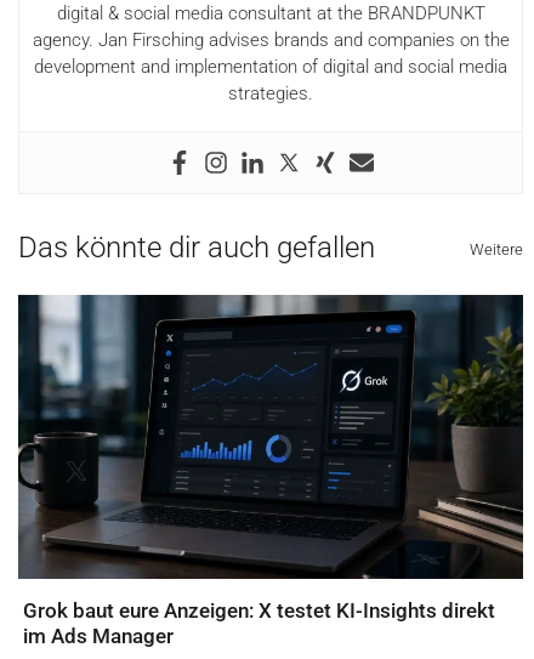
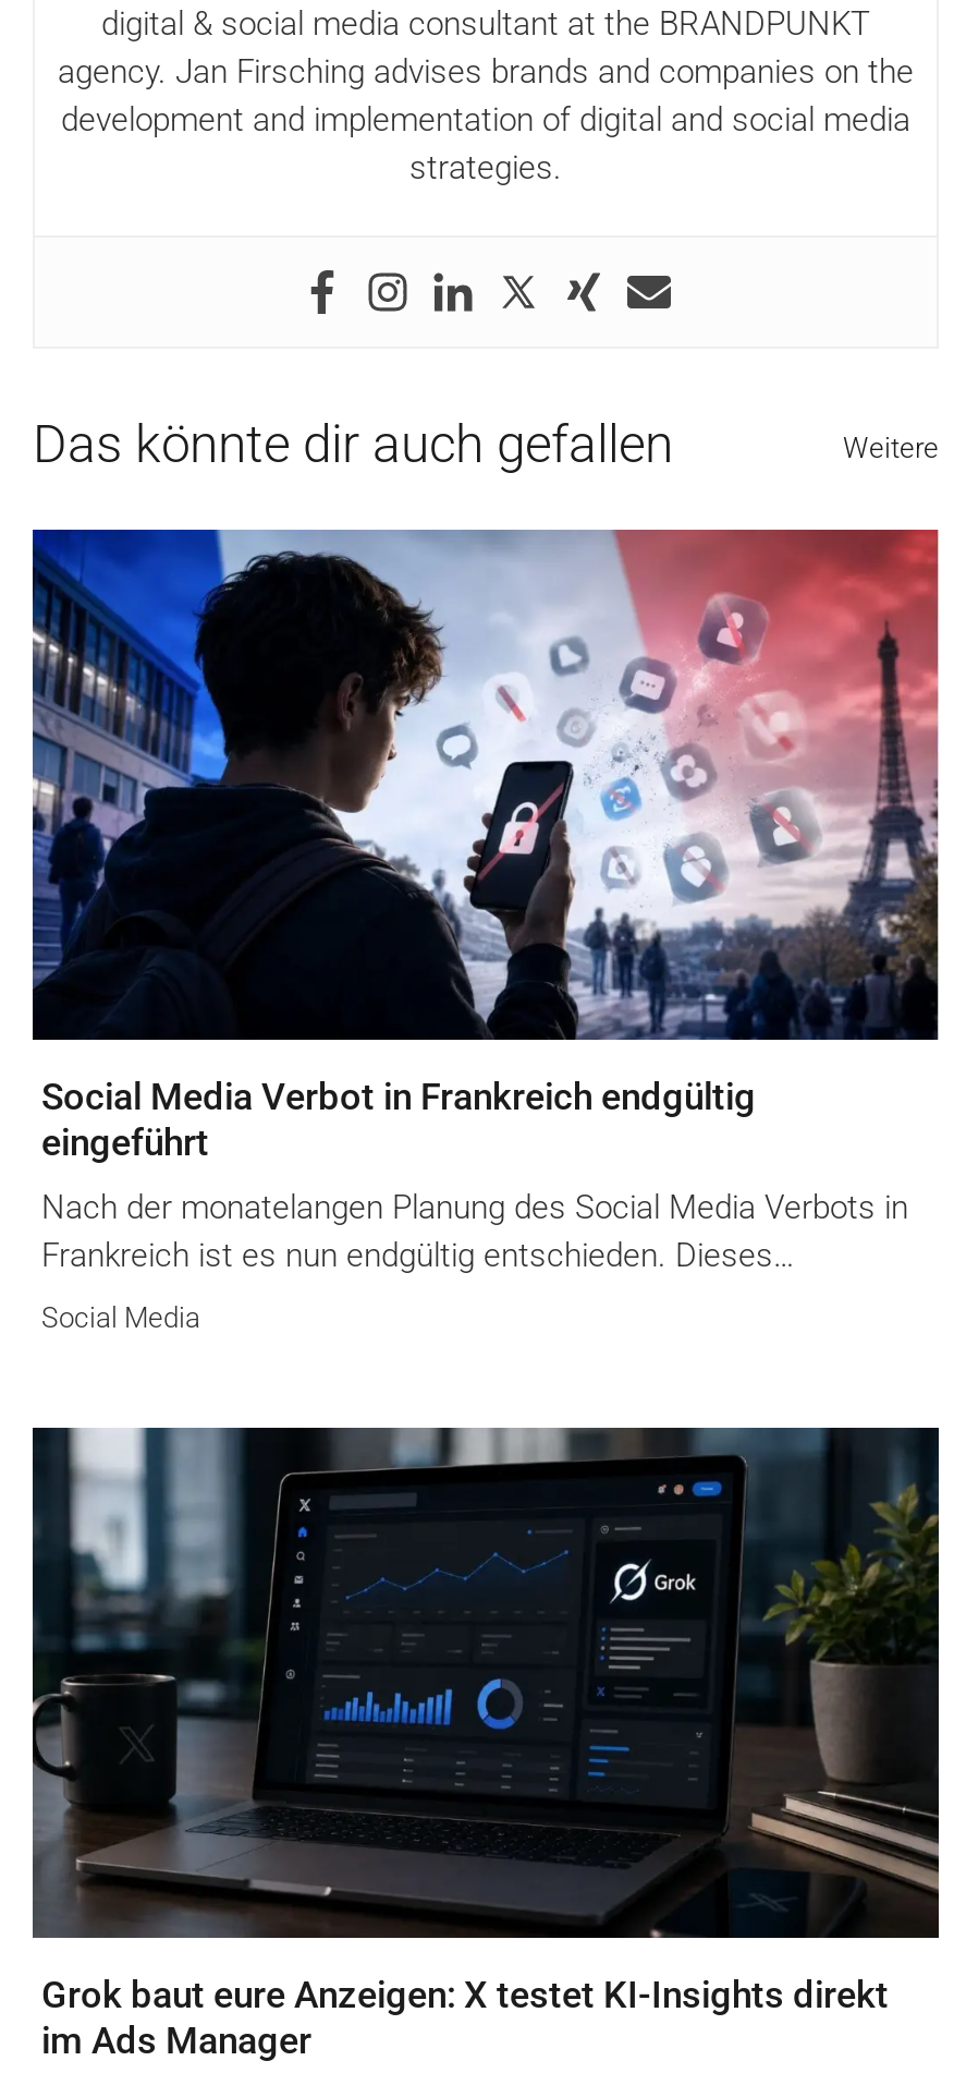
+ [image]
+ Social Media Verbot in Frankreich endgültig
+ eingeführt
+ Nach der monatelangen Planung des Social Media Verbots in
+ Frankreich ist es nun endgültig entschieden. Dieses…
+ Social Media
